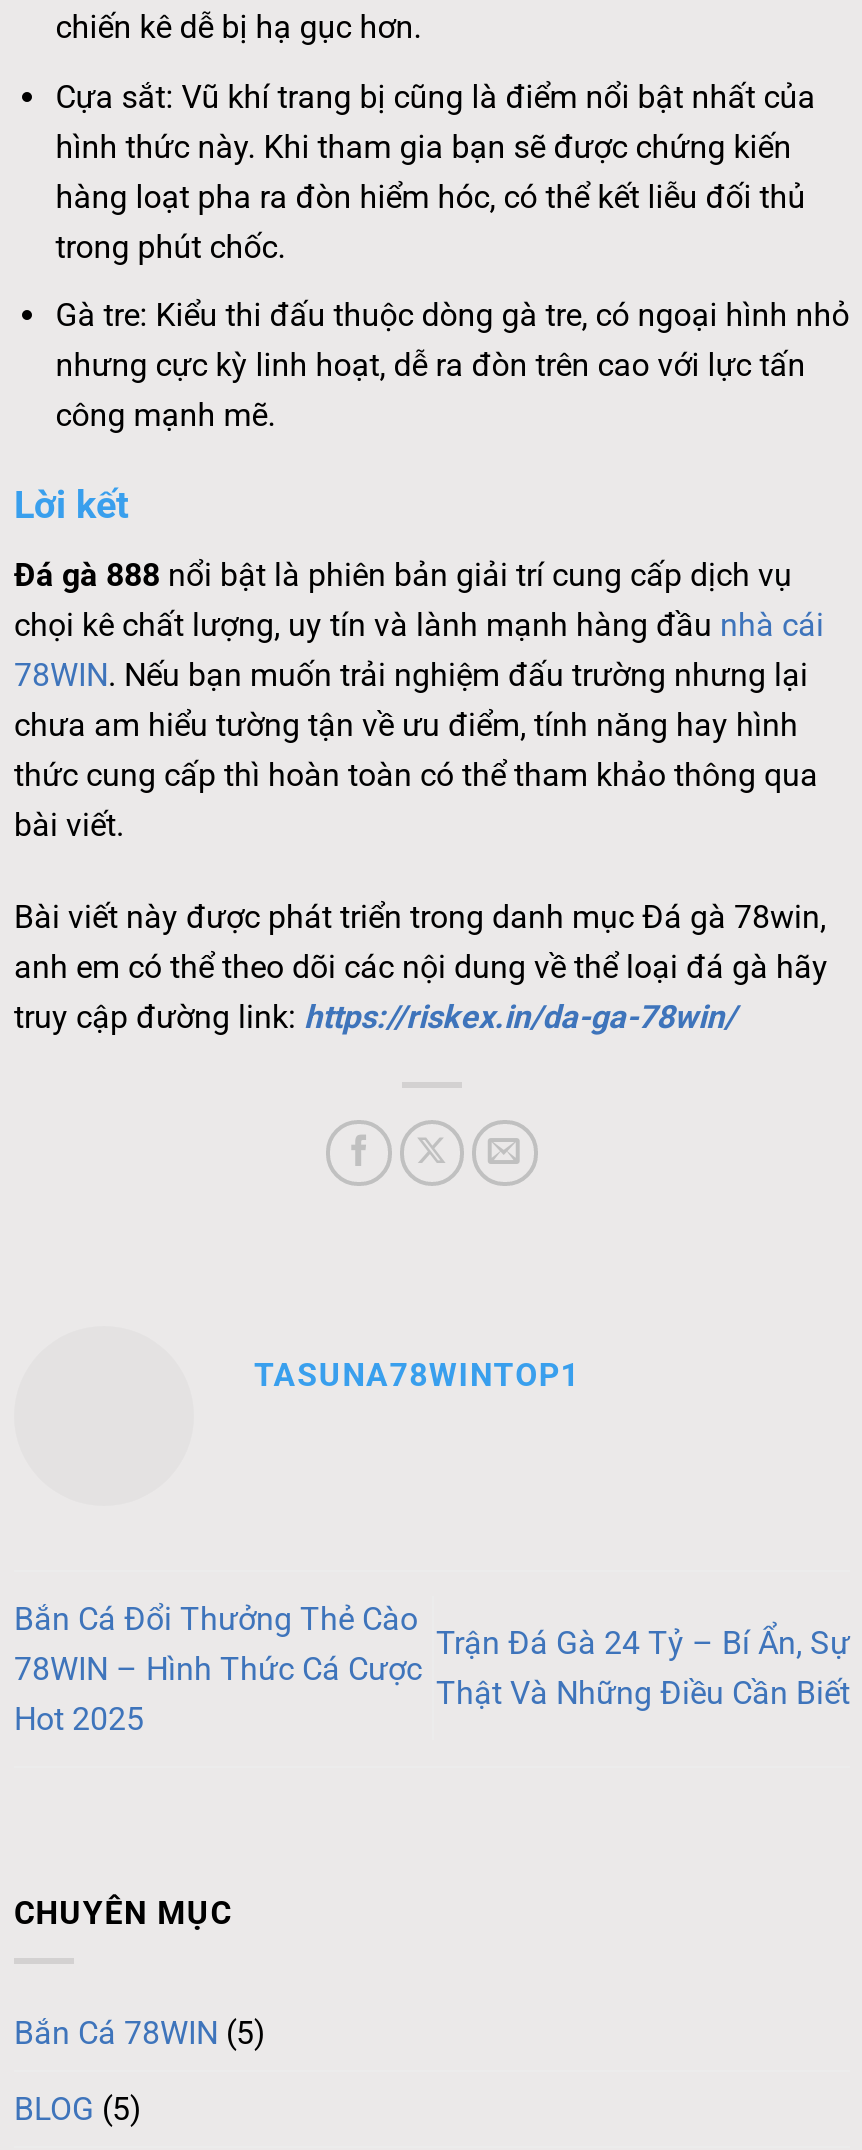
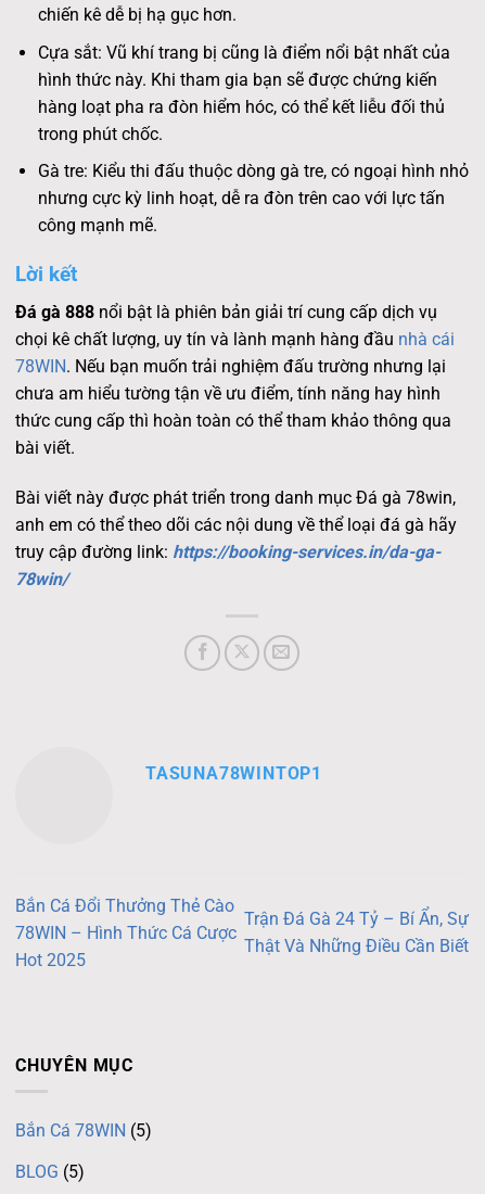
- truy cập đường link: https://riskex.in/da-ga-78win/
+ truy cập đường link: https://booking-services.in/da-ga-
+ 78win/
